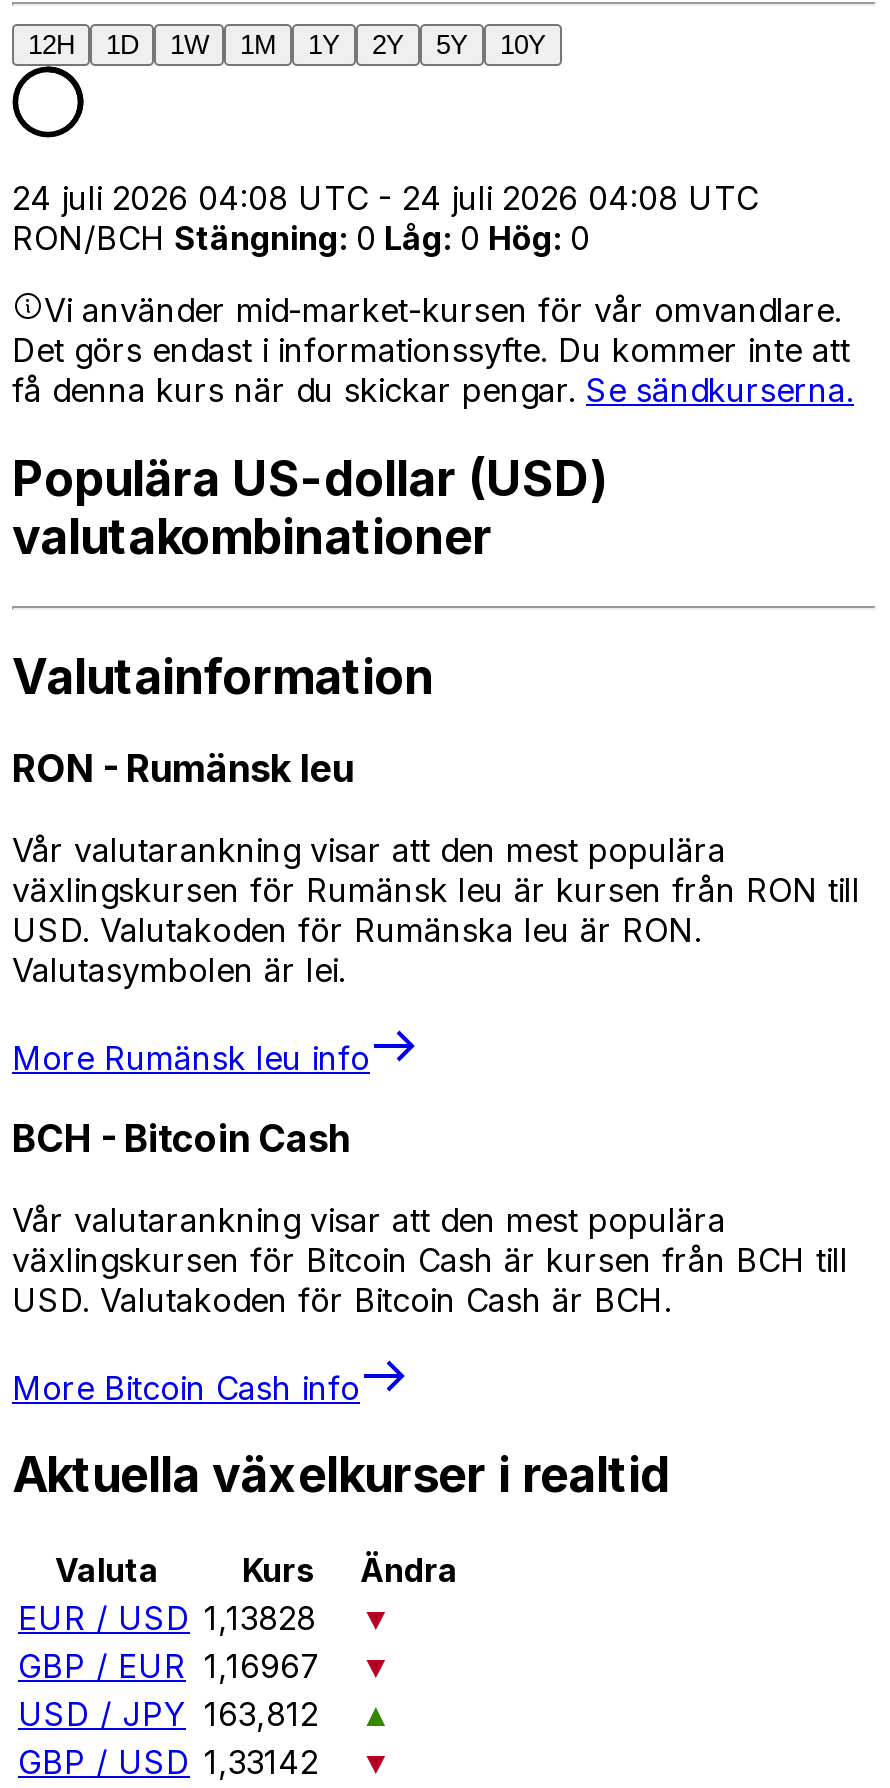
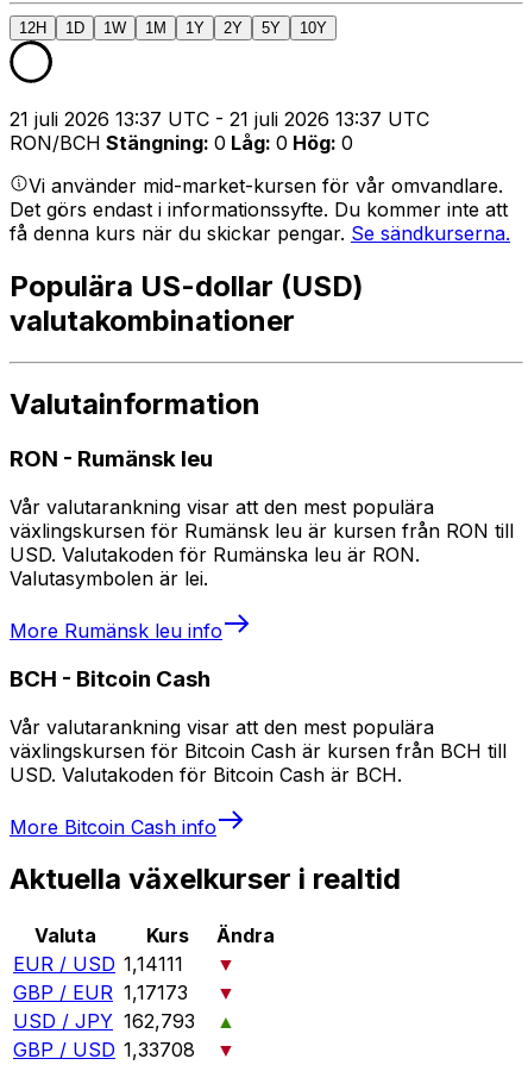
- 24 juli 2026 04:08 UTC - 24 juli 2026 04:08 UTC
+ 21 juli 2026 13:37 UTC - 21 juli 2026 13:37 UTC

- EUR / USD 1,13828
+ EUR / USD 1,14111

- GBP / EUR 1,16967
+ GBP / EUR 1,17173

- USD / JPY 163,812
+ USD / JPY 162,793

- GBP / USD 1,33142
+ GBP / USD 1,33708
